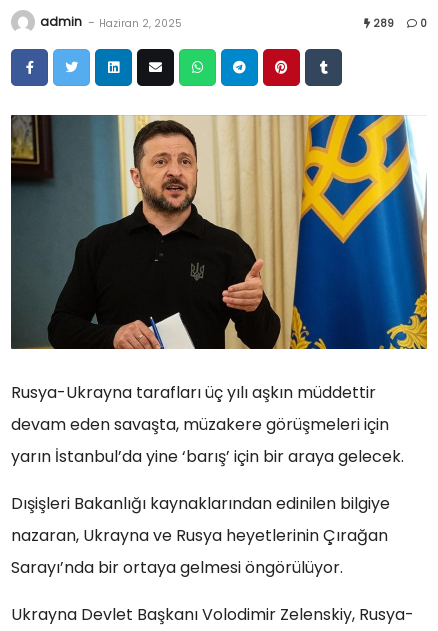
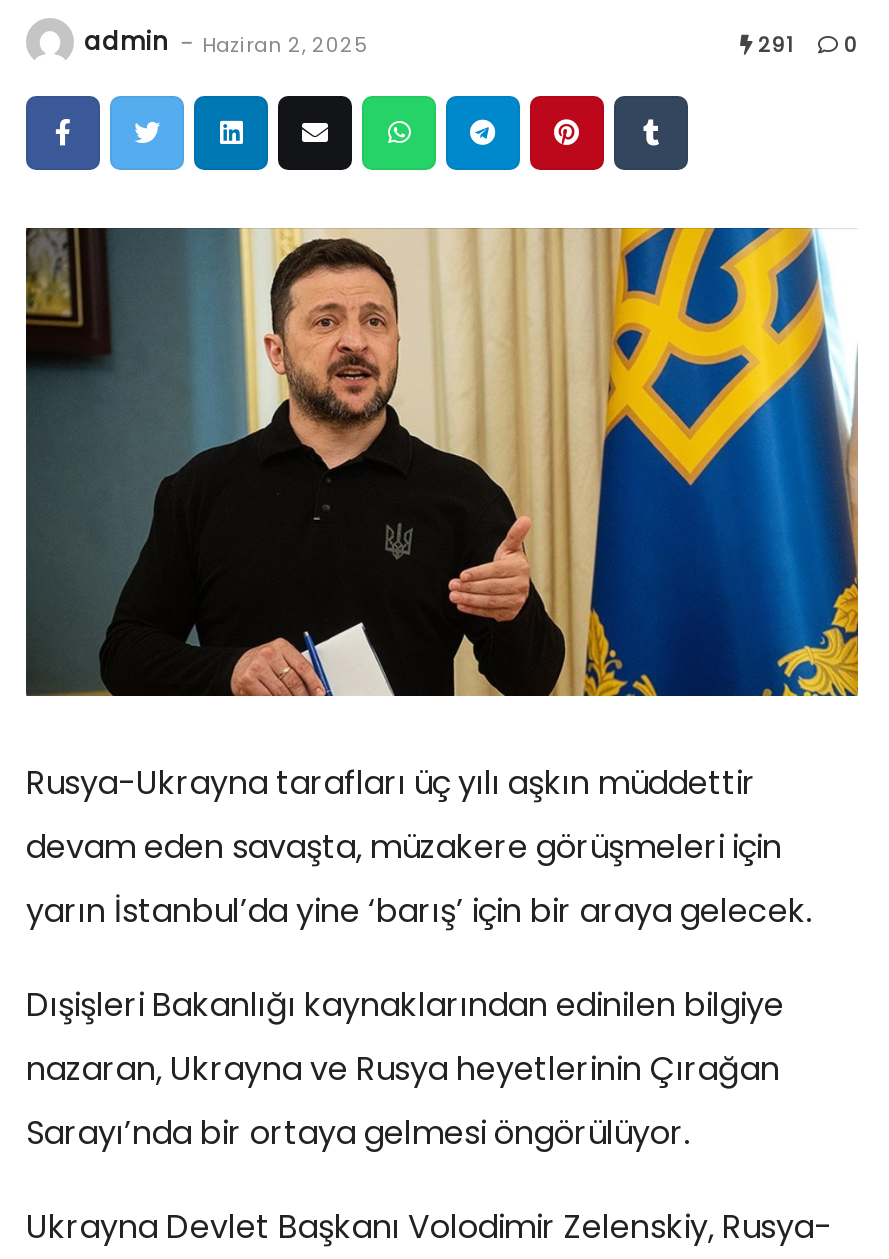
- 289 0
+ 291 0
